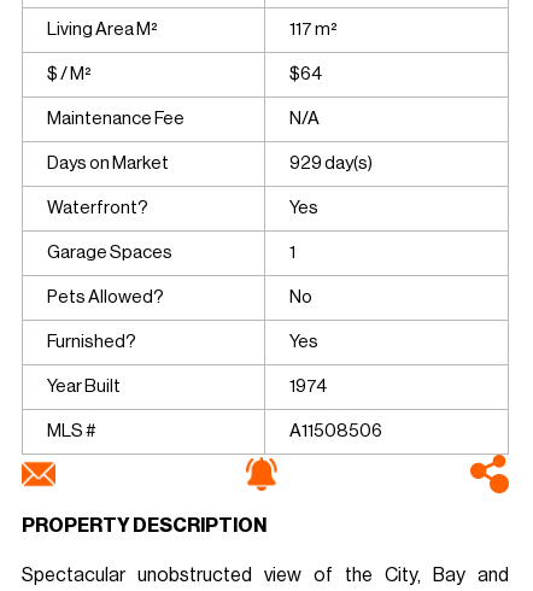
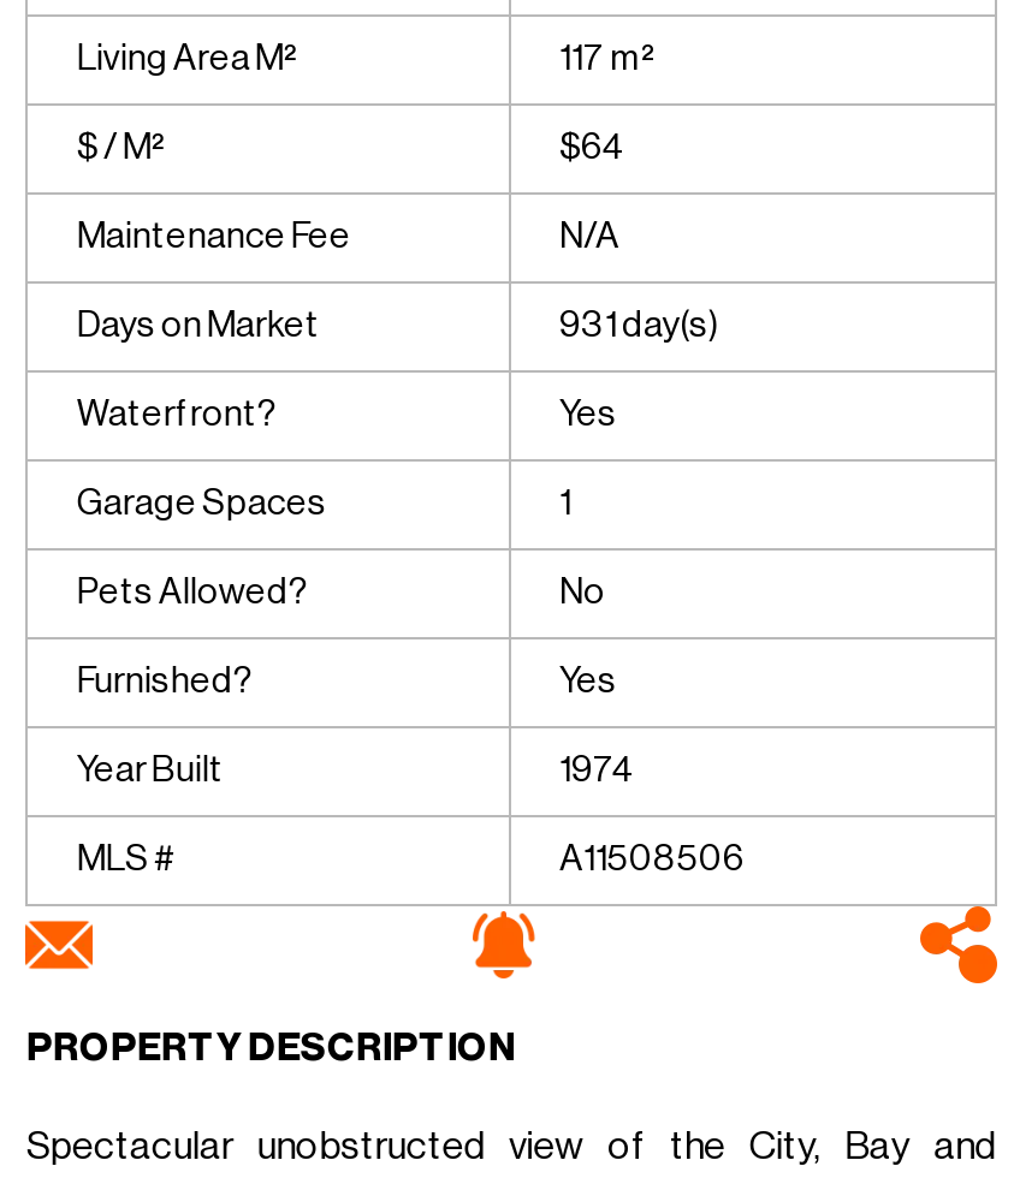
- 929 day(s)
+ 931 day(s)
